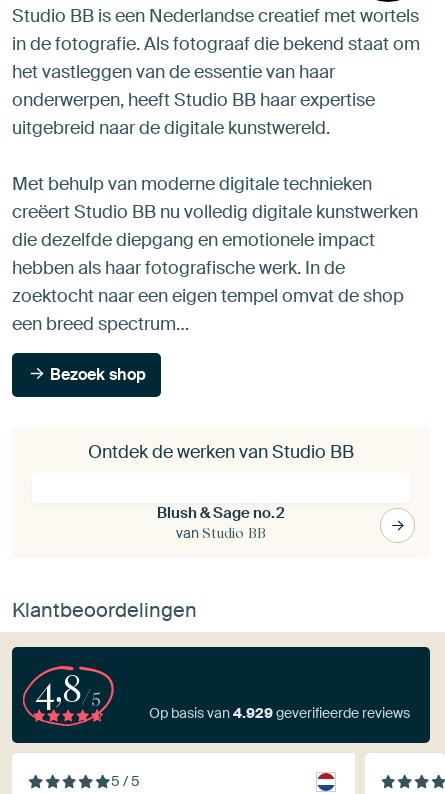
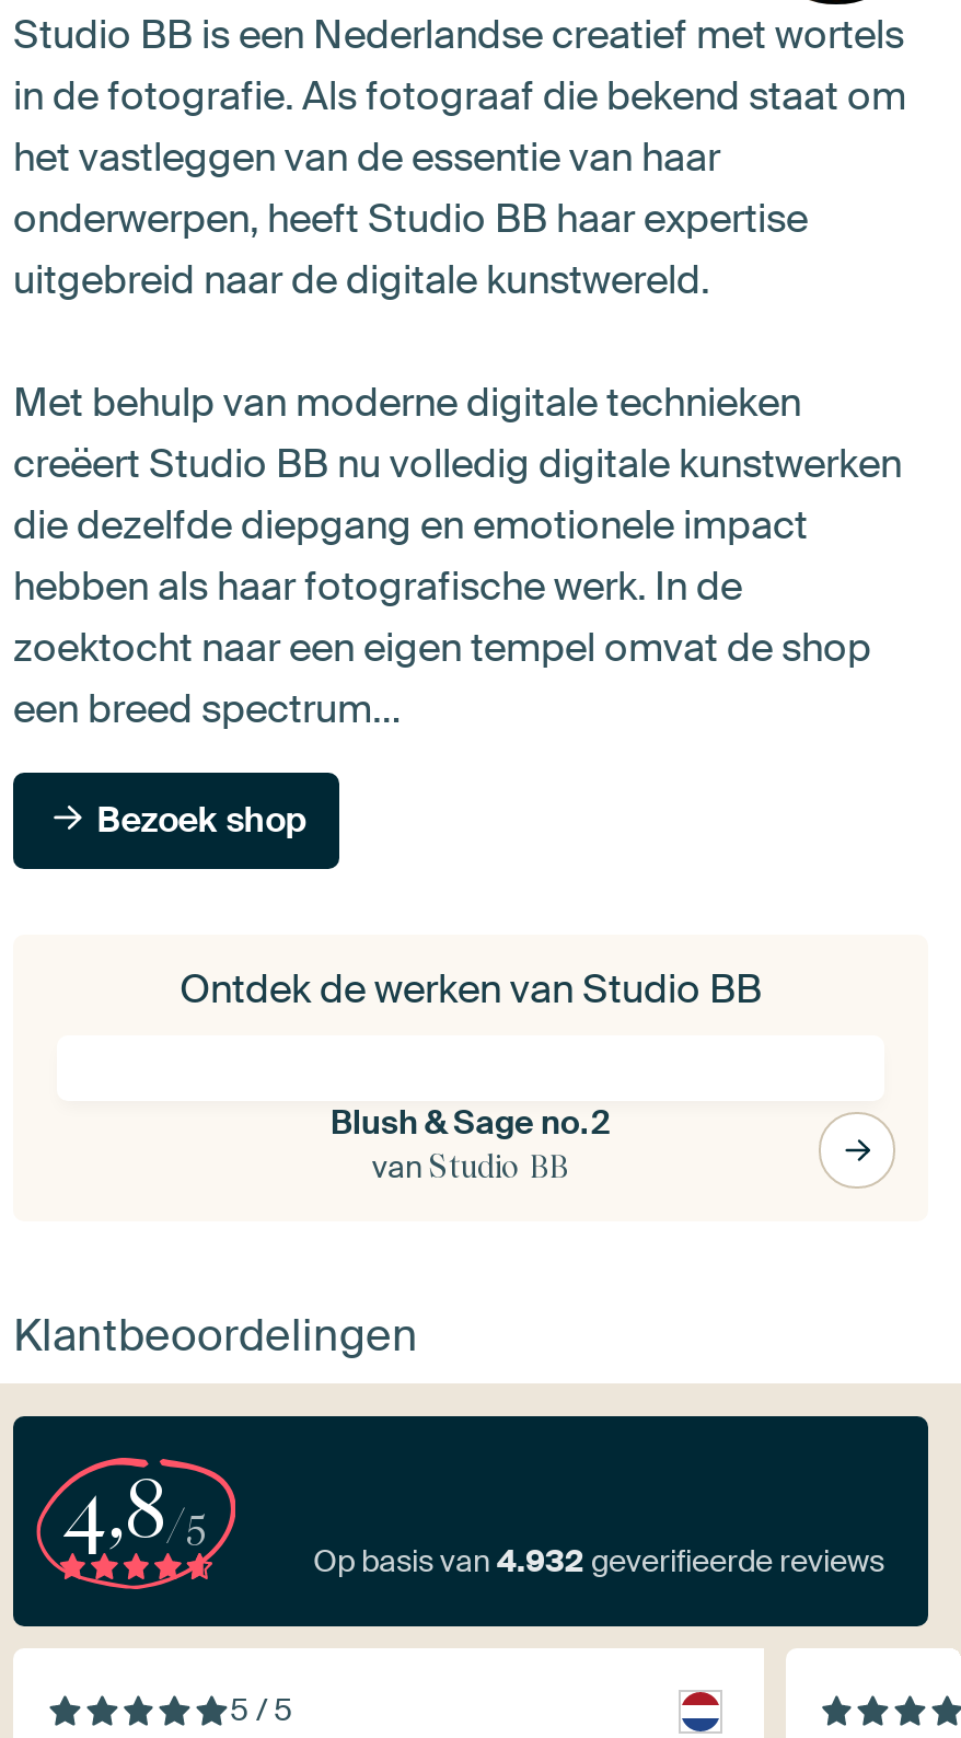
- Op basis van 4.929 geverifieerde reviews
+ Op basis van 4.932 geverifieerde reviews
